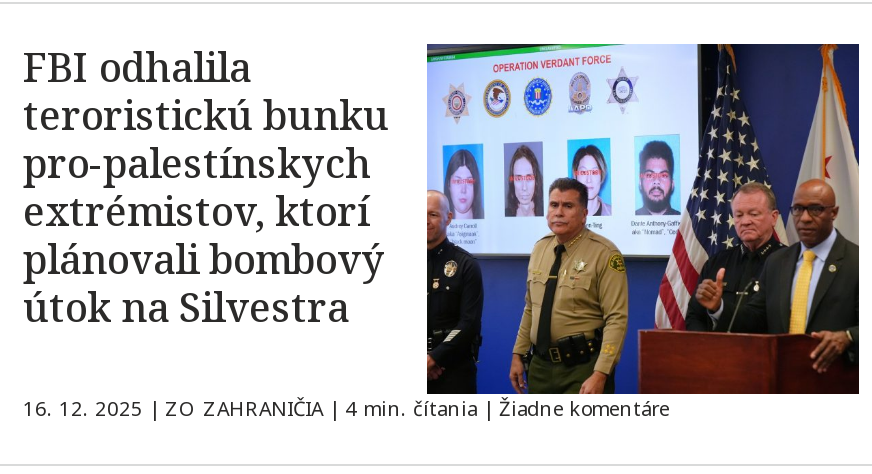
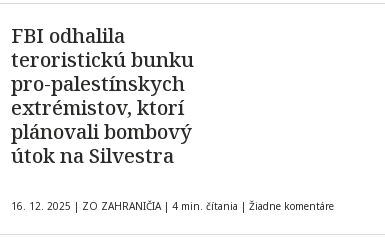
- [image]
